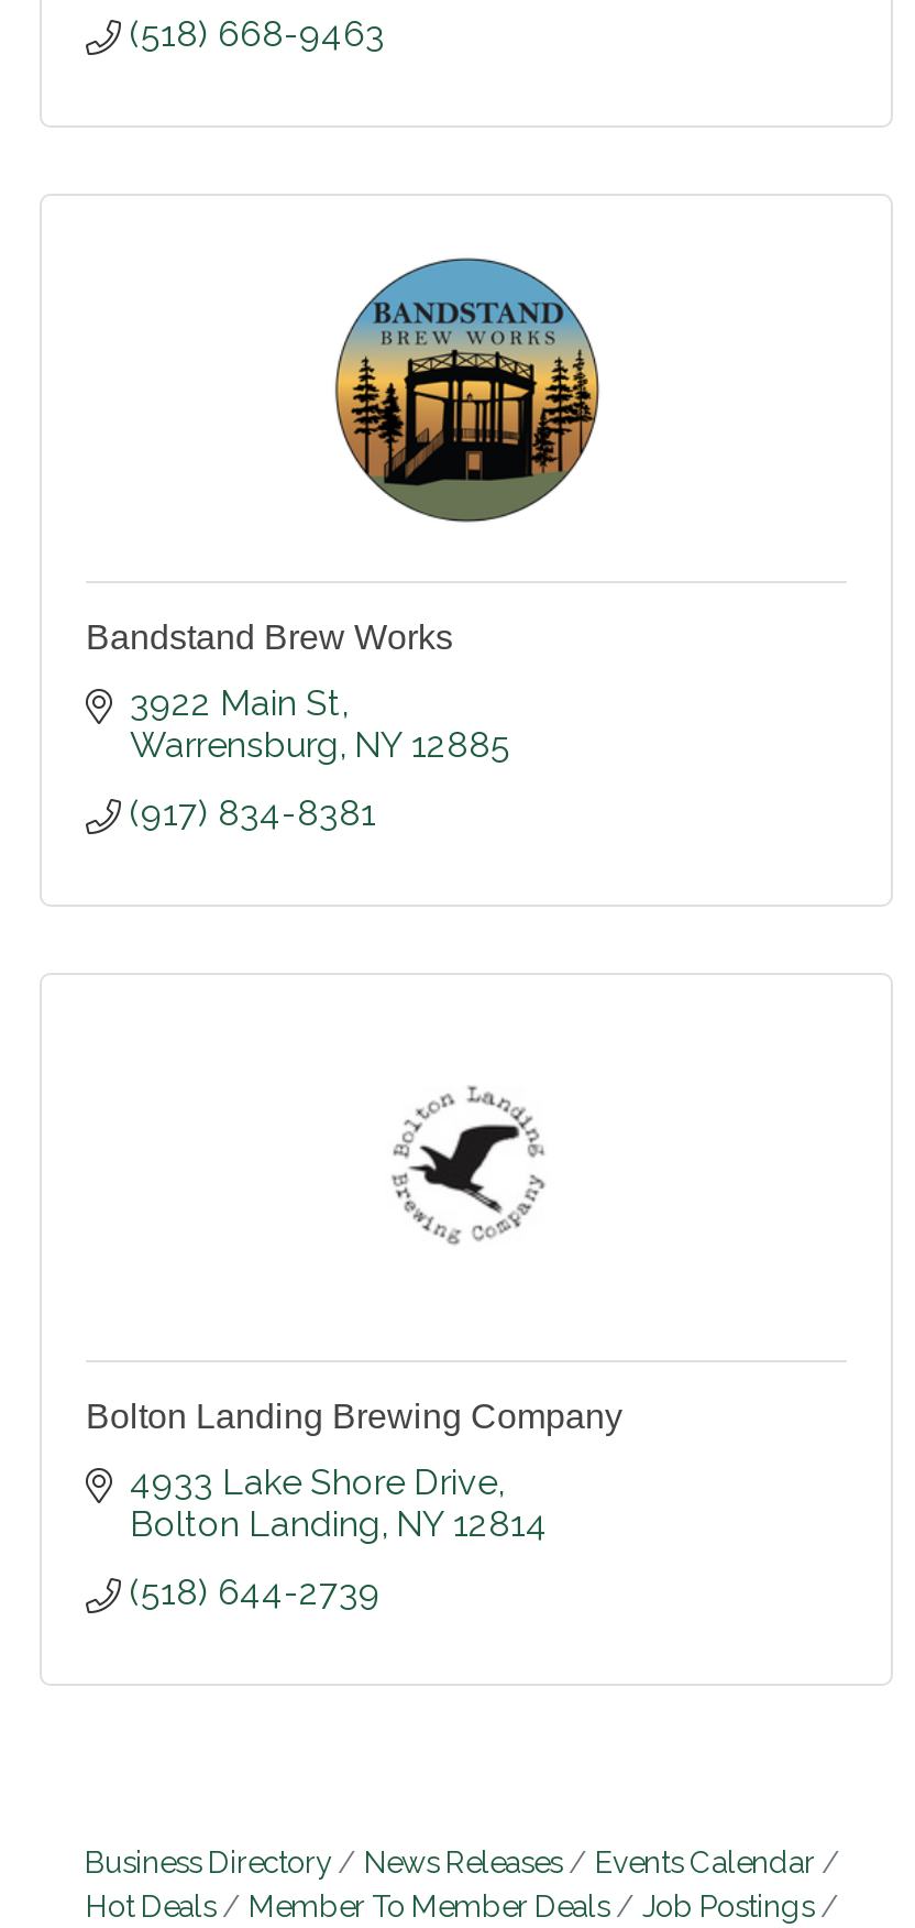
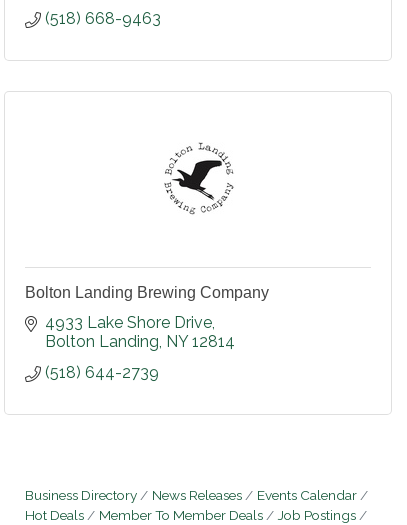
- [image]

- Bandstand Brew Works
- 3922 Main St
- Warrensburg NY 12885
- (917) 834-8381
